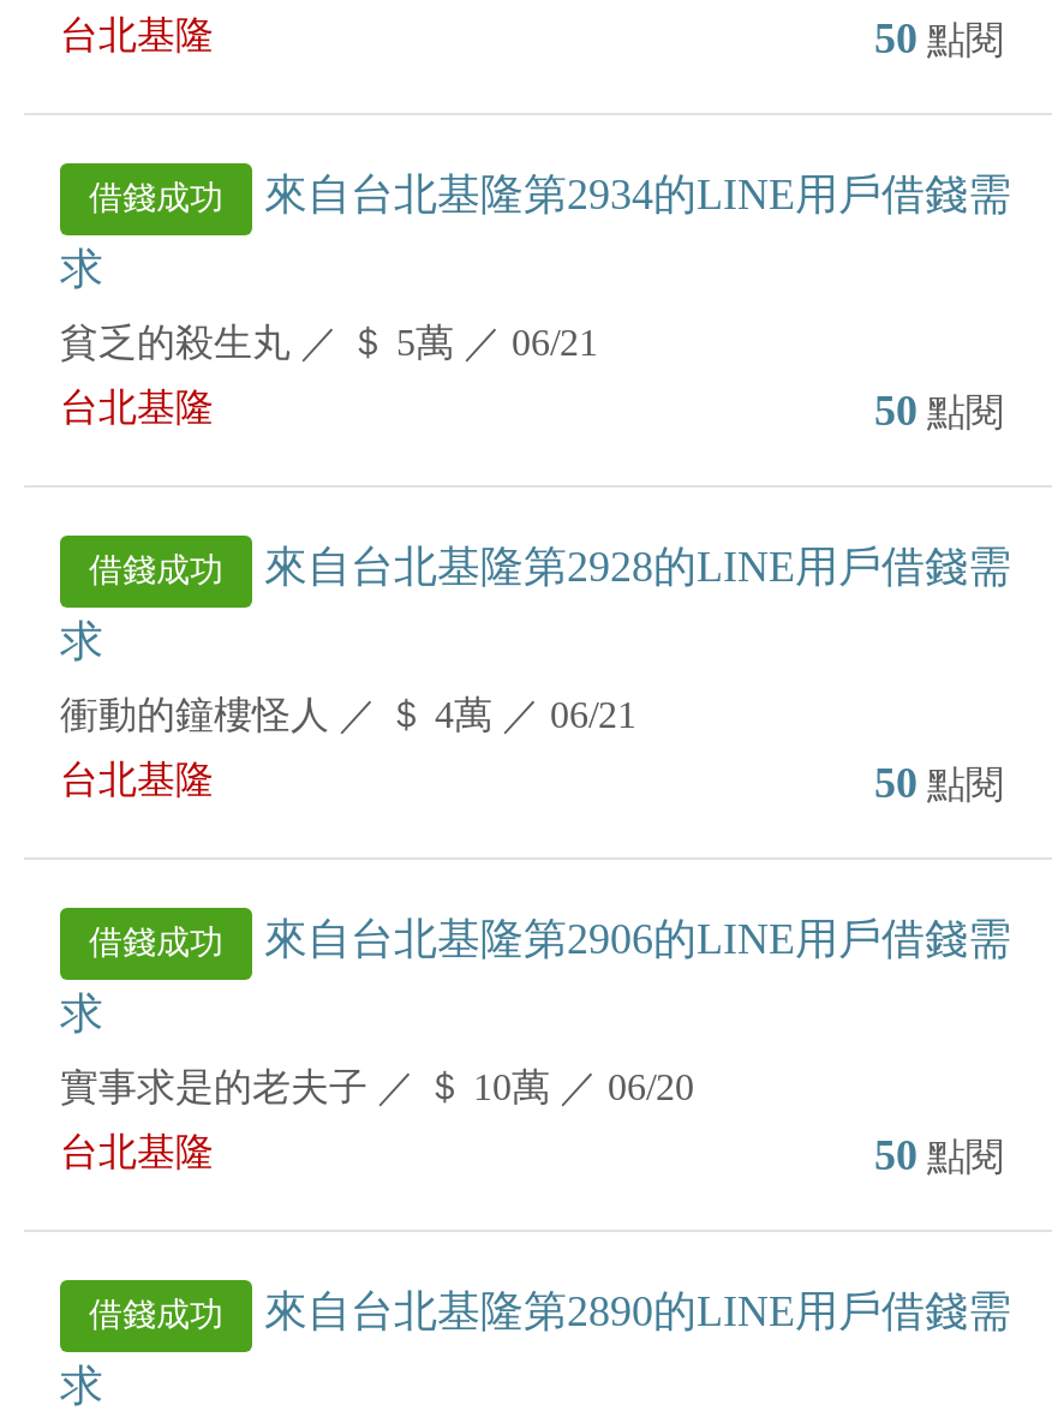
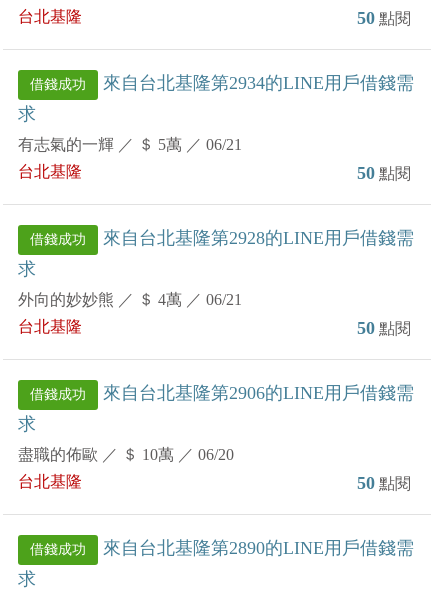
- 貧乏的殺生丸／＄ 5萬／06/21
+ 有志氣的一輝／＄ 5萬／06/21

- 衝動的鐘樓怪人／＄ 4萬／06/21
+ 外向的妙妙熊／＄ 4萬／06/21

- 實事求是的老夫子／＄ 10萬／06/20
+ 盡職的佈歐／＄ 10萬／06/20
